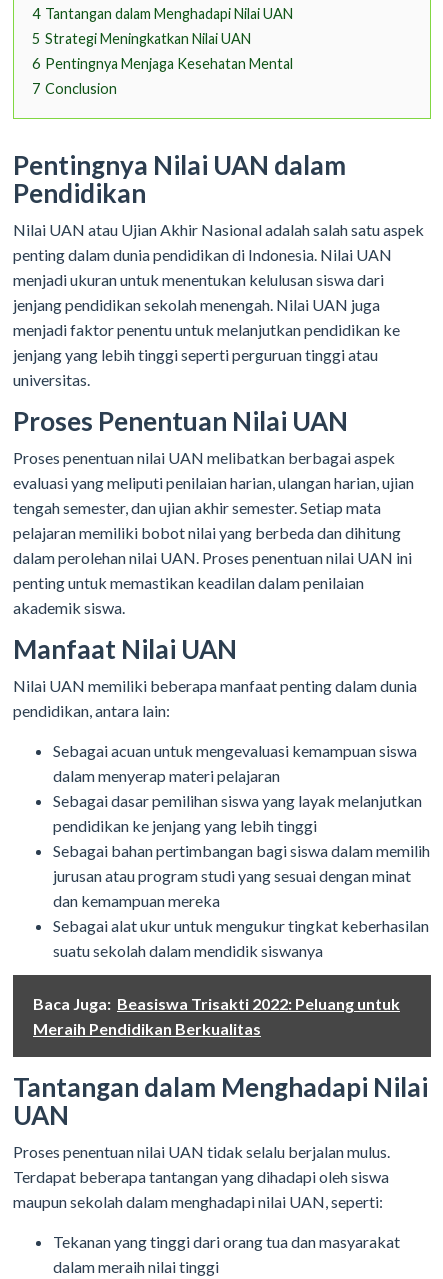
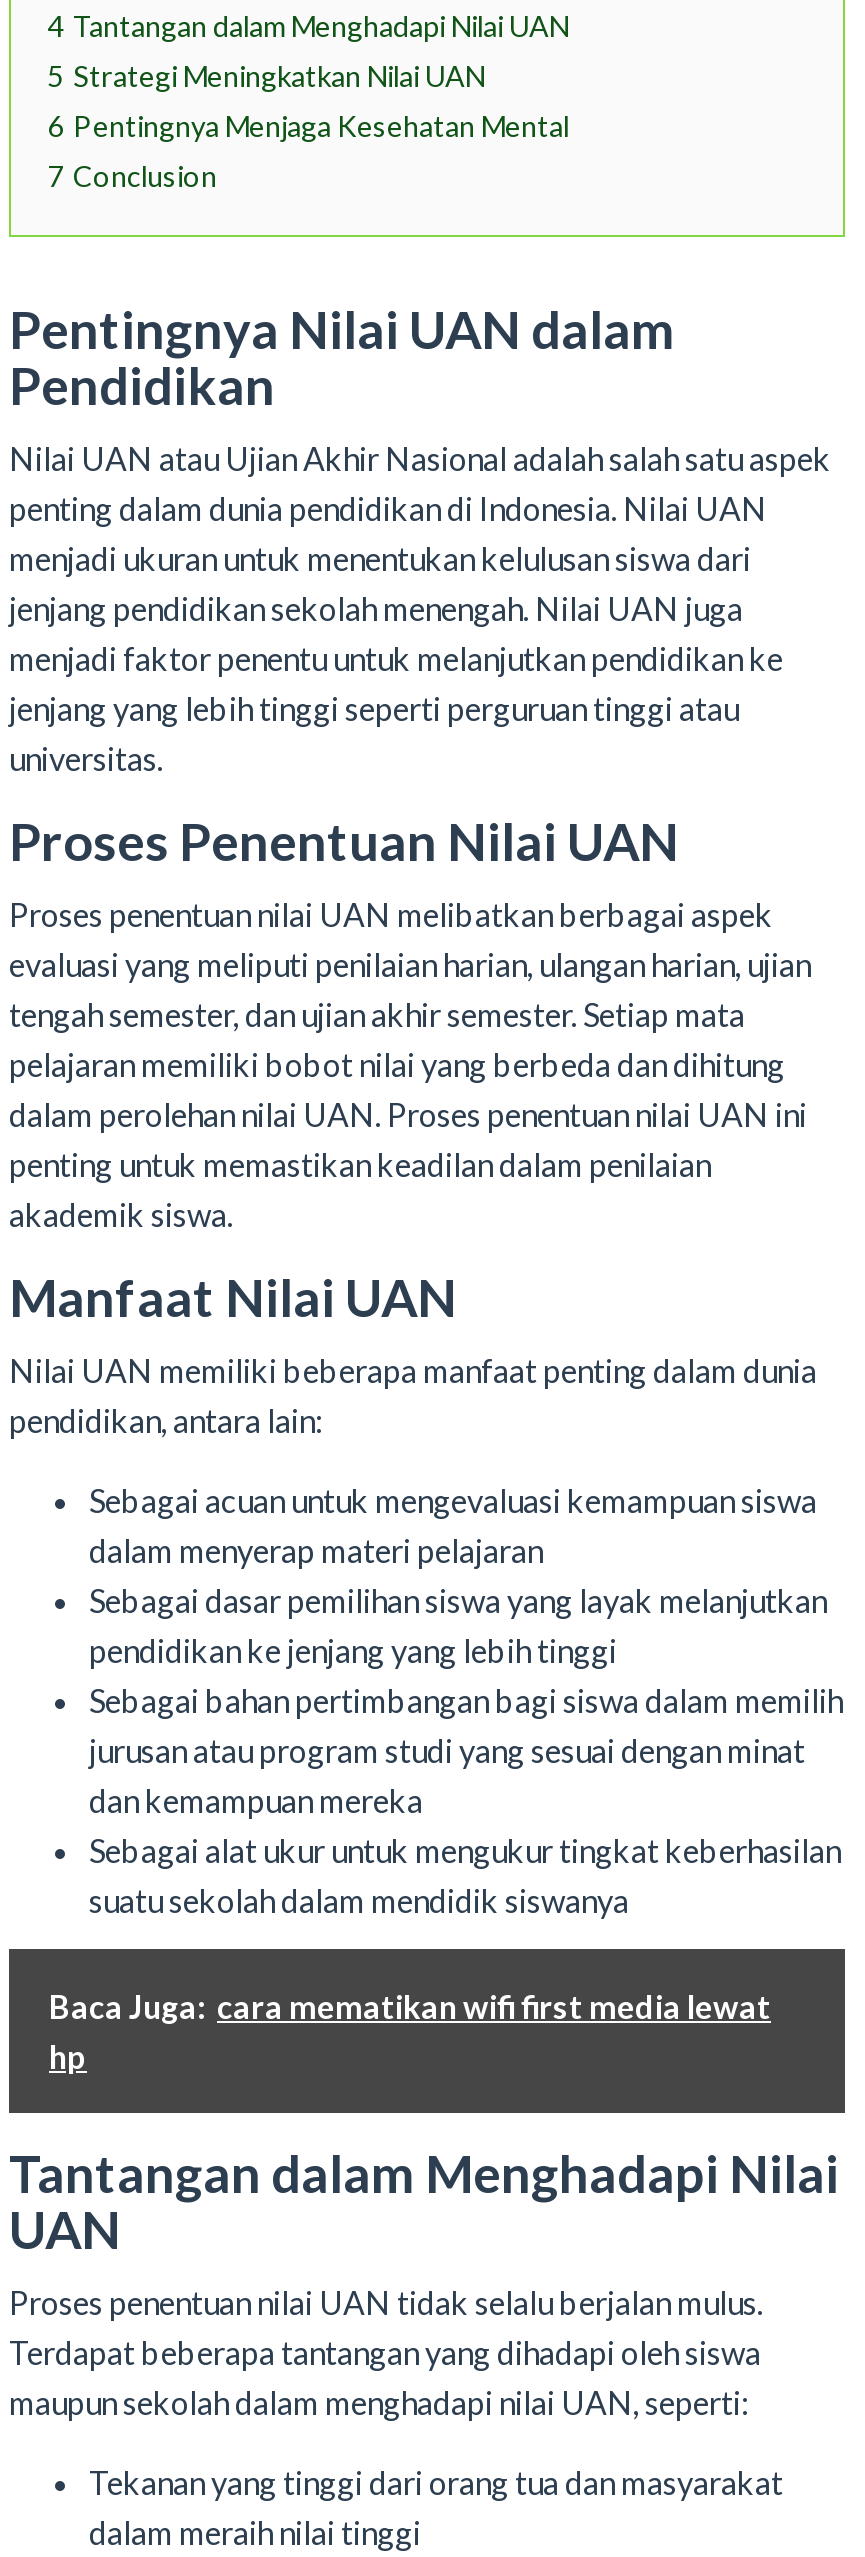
- Baca Juga: Beasiswa Trisakti 2022: Peluang untuk
- Meraih Pendidikan Berkualitas
+ Baca Juga: cara mematikan wifi first media lewat
+ hp
